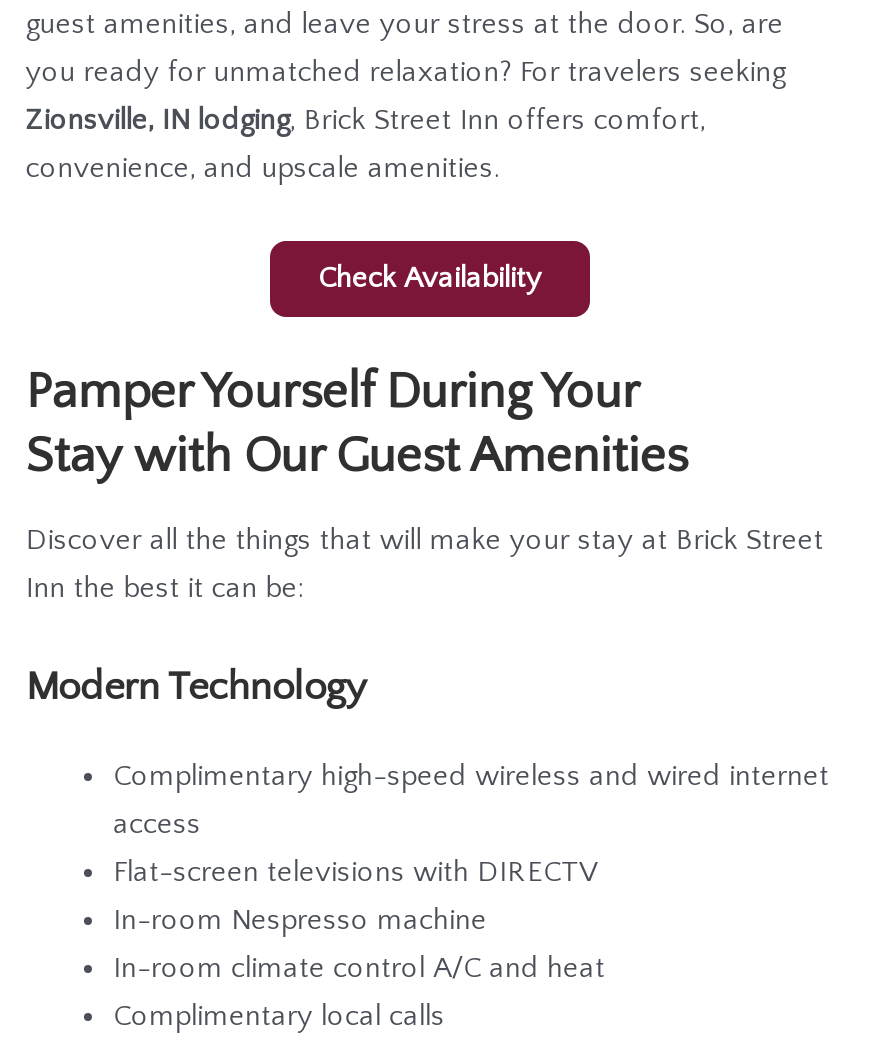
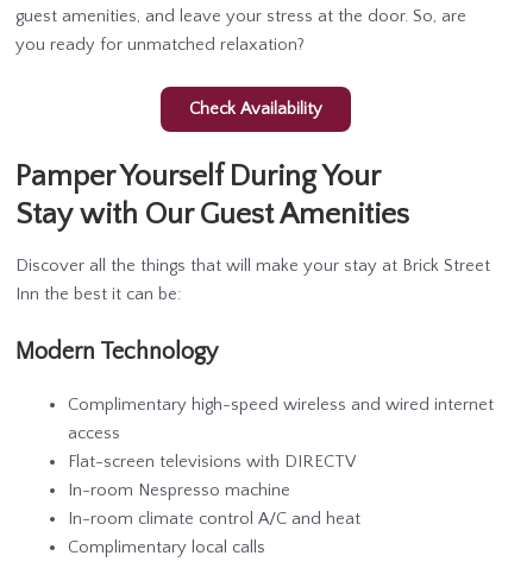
- you ready for unmatched relaxation? For travelers seeking
- Zionsville, IN lodging, Brick Street Inn offers comfort,
- convenience, and upscale amenities.
+ you ready for unmatched relaxation?
